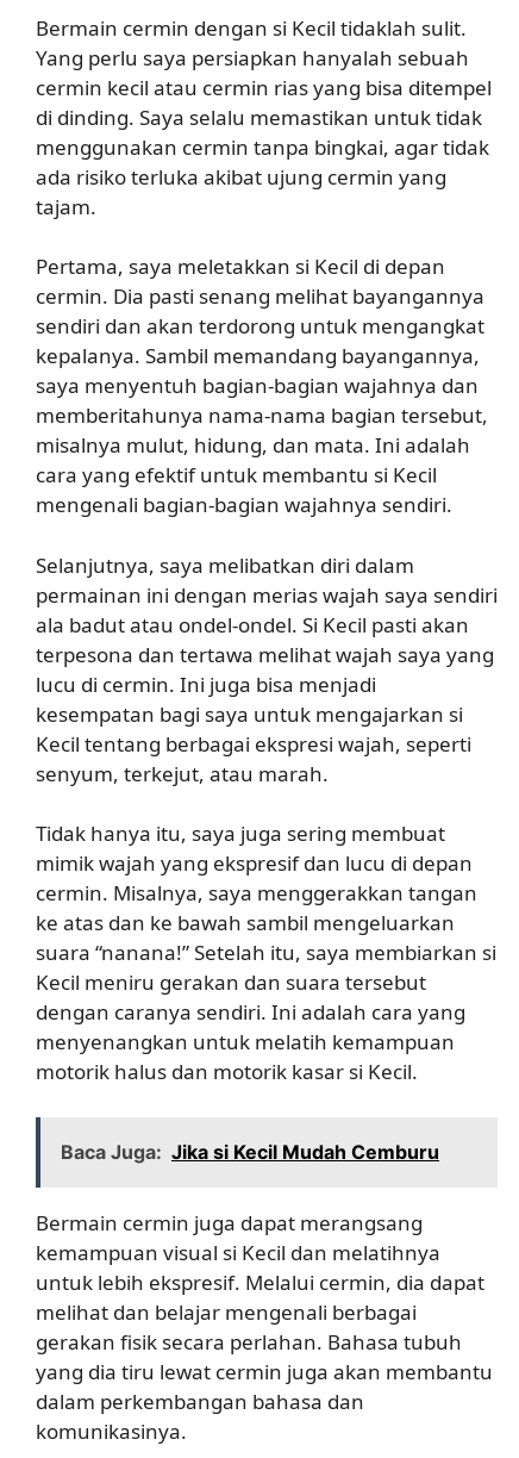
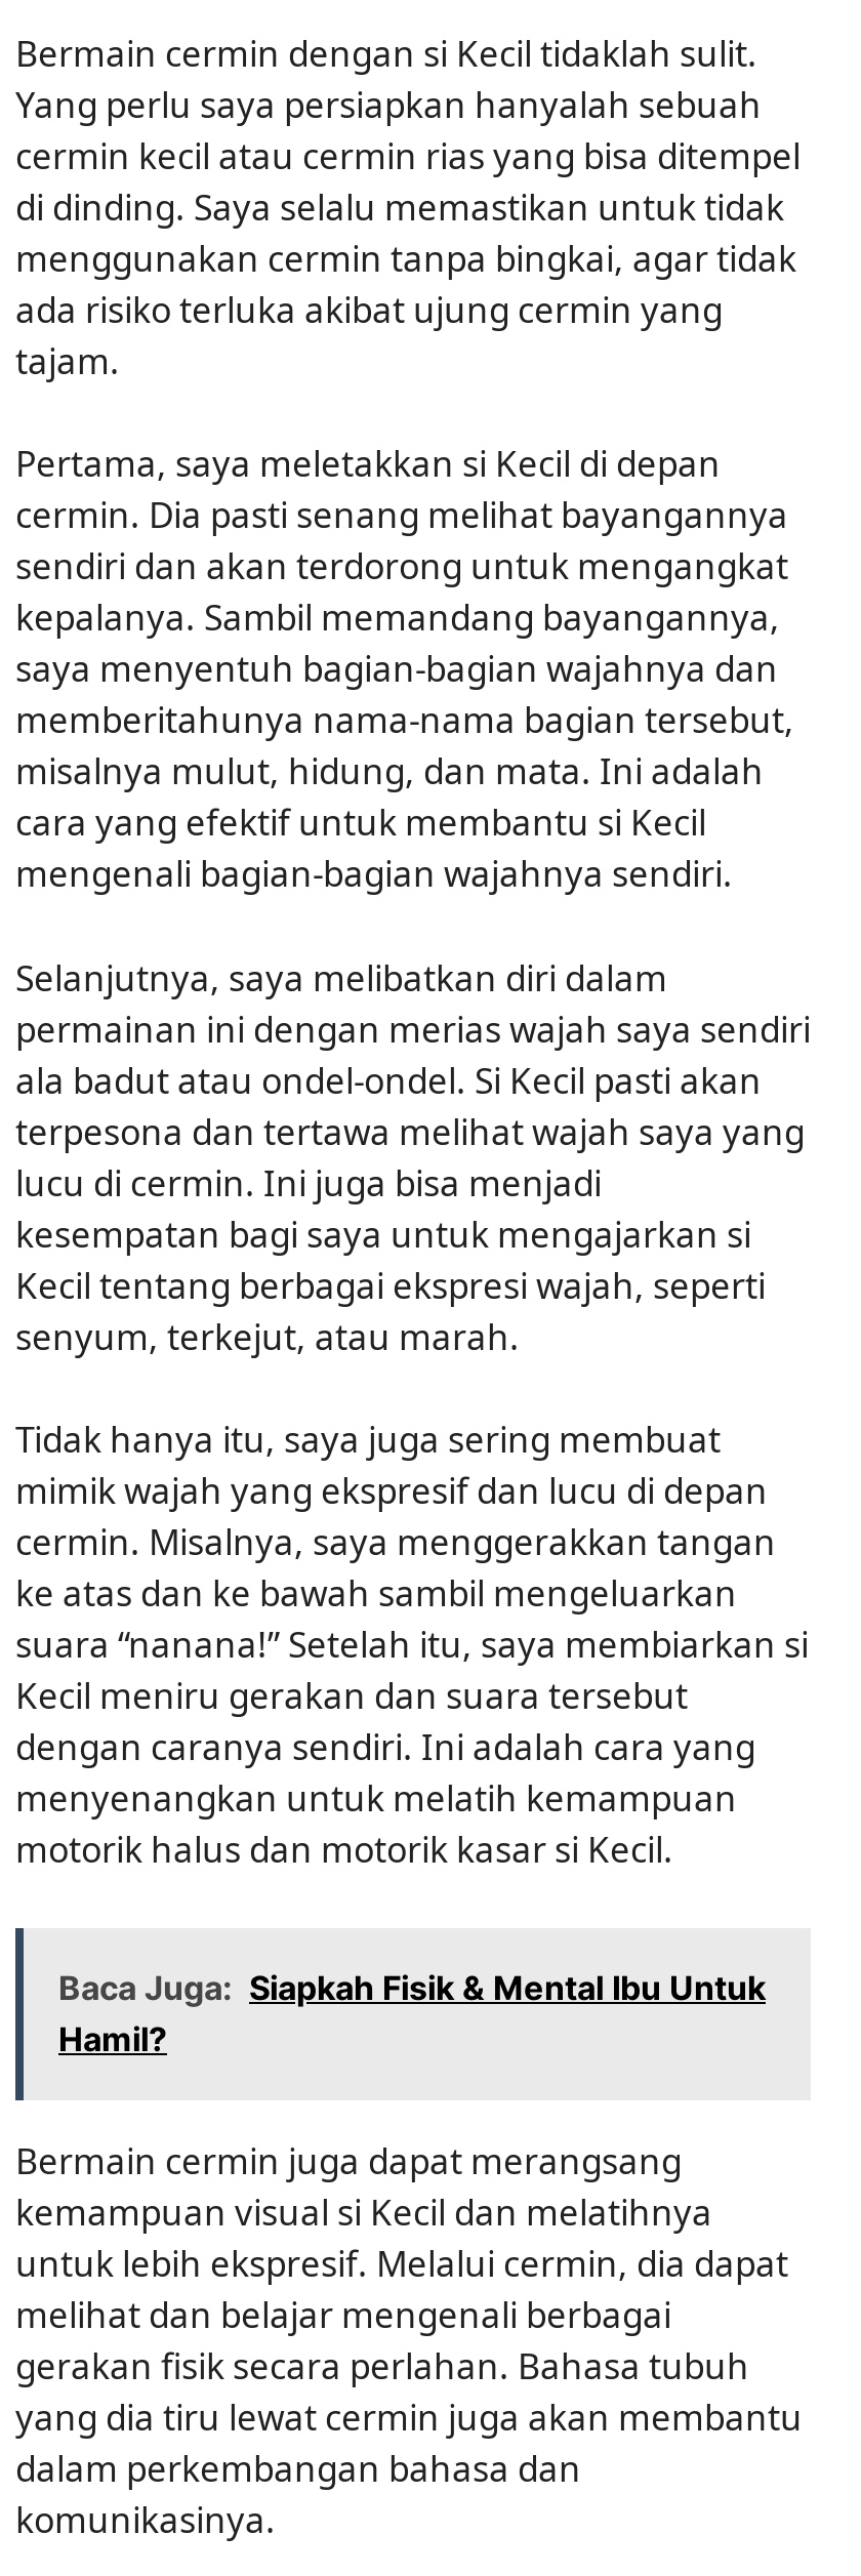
- Baca Juga: Jika si Kecil Mudah Cemburu
+ Baca Juga: Siapkah Fisik & Mental Ibu Untuk
+ Hamil?
